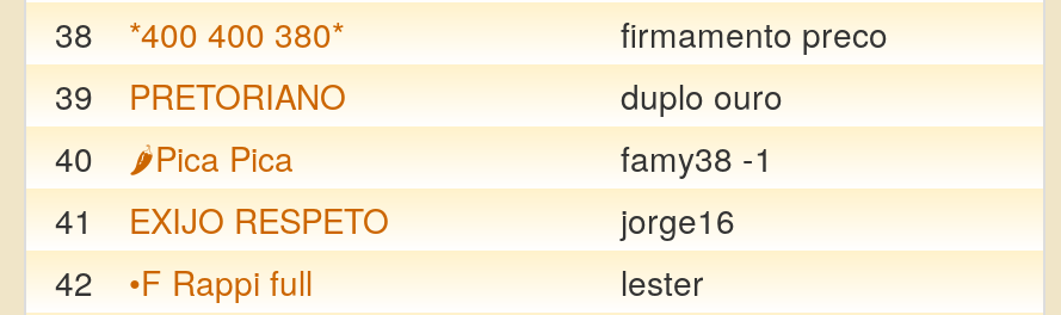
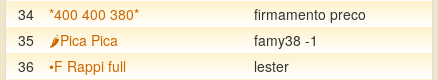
- 38 *400 400 380*
+ 34 *400 400 380*

- 39
- PRETORIANO
- duplo ouro
- 40
+ 35

- 41
- EXIJO RESPETO
- jorge16
- 42
+ 36
